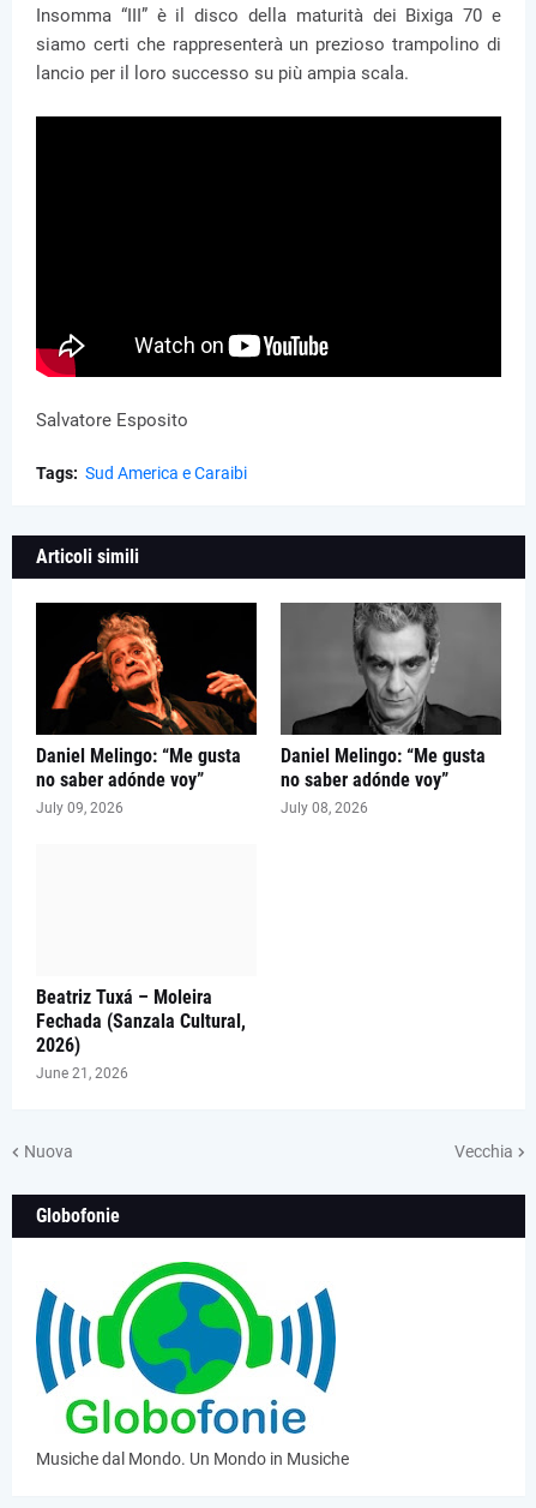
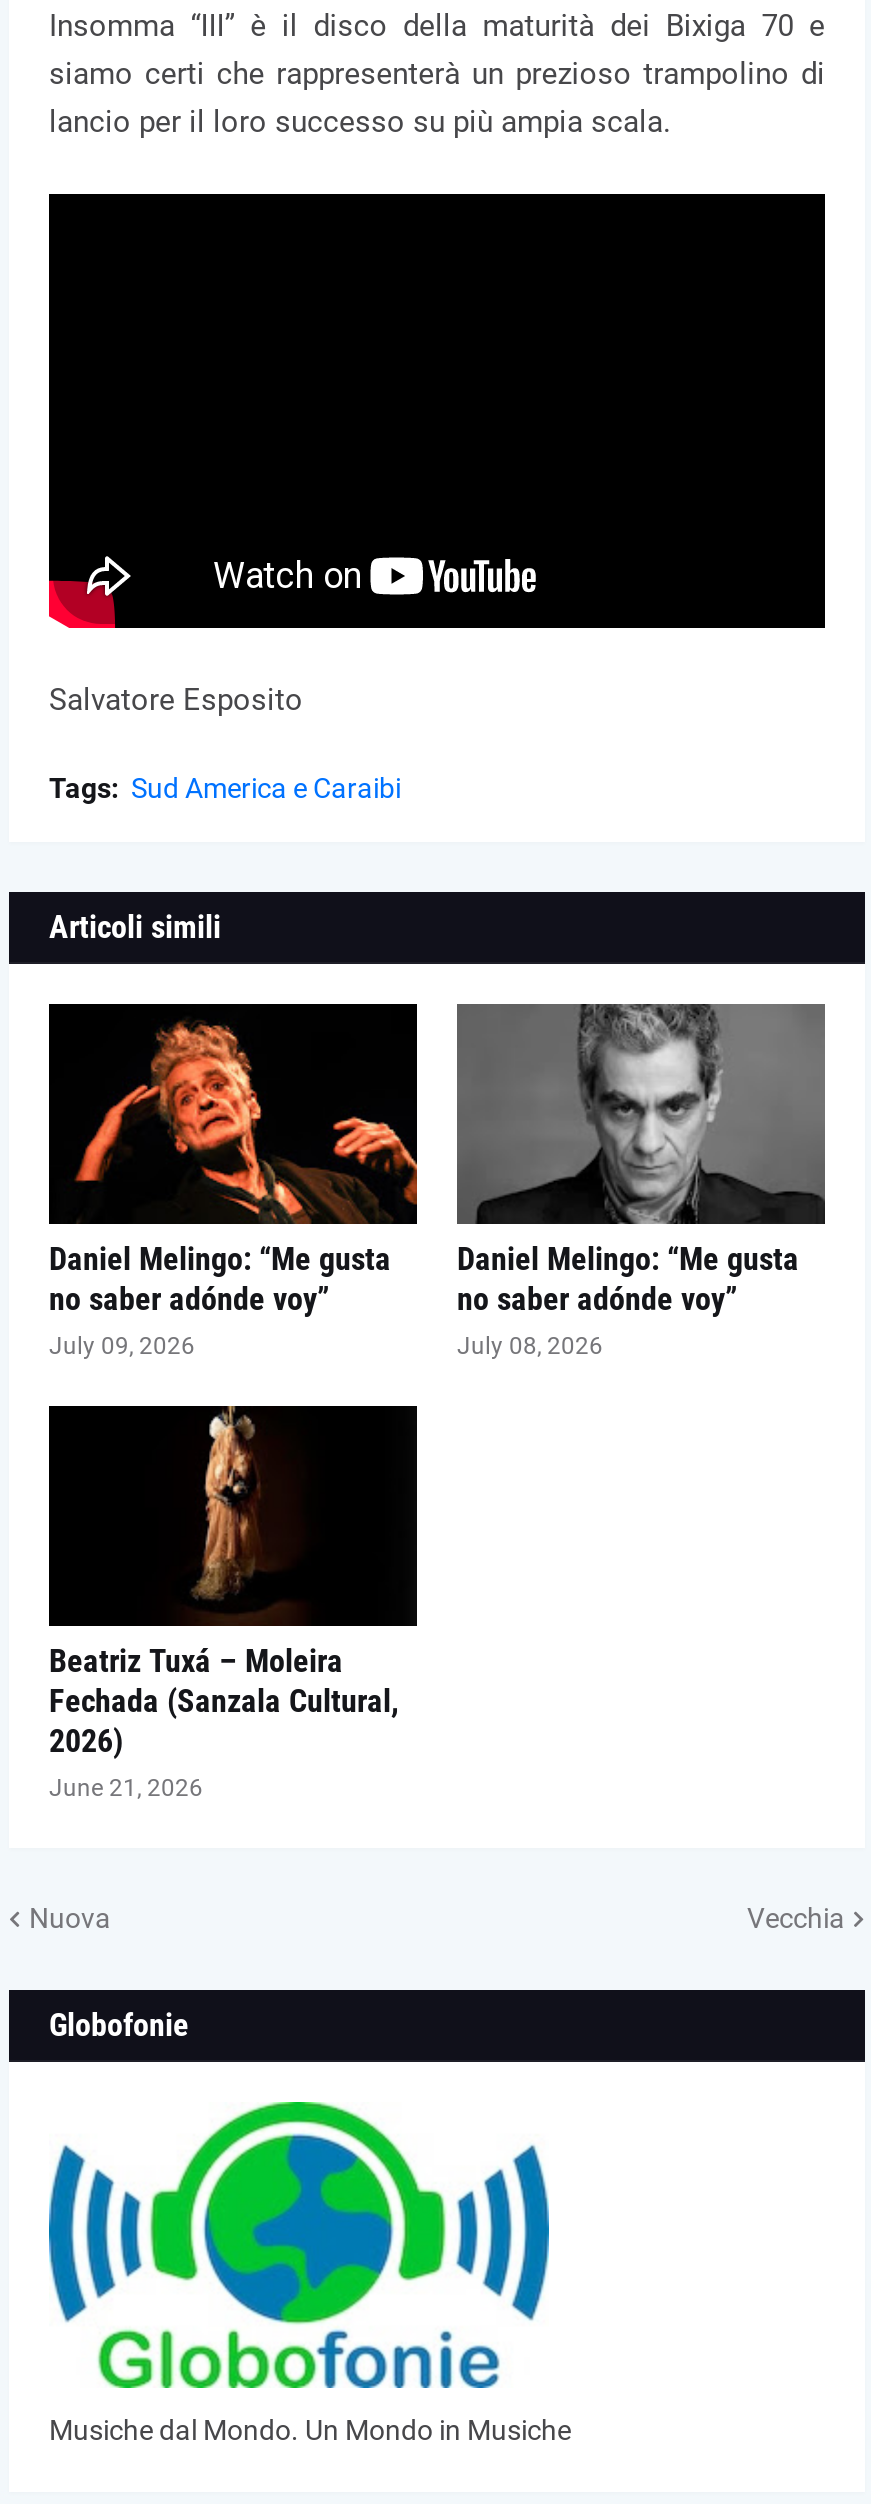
+ [image]
